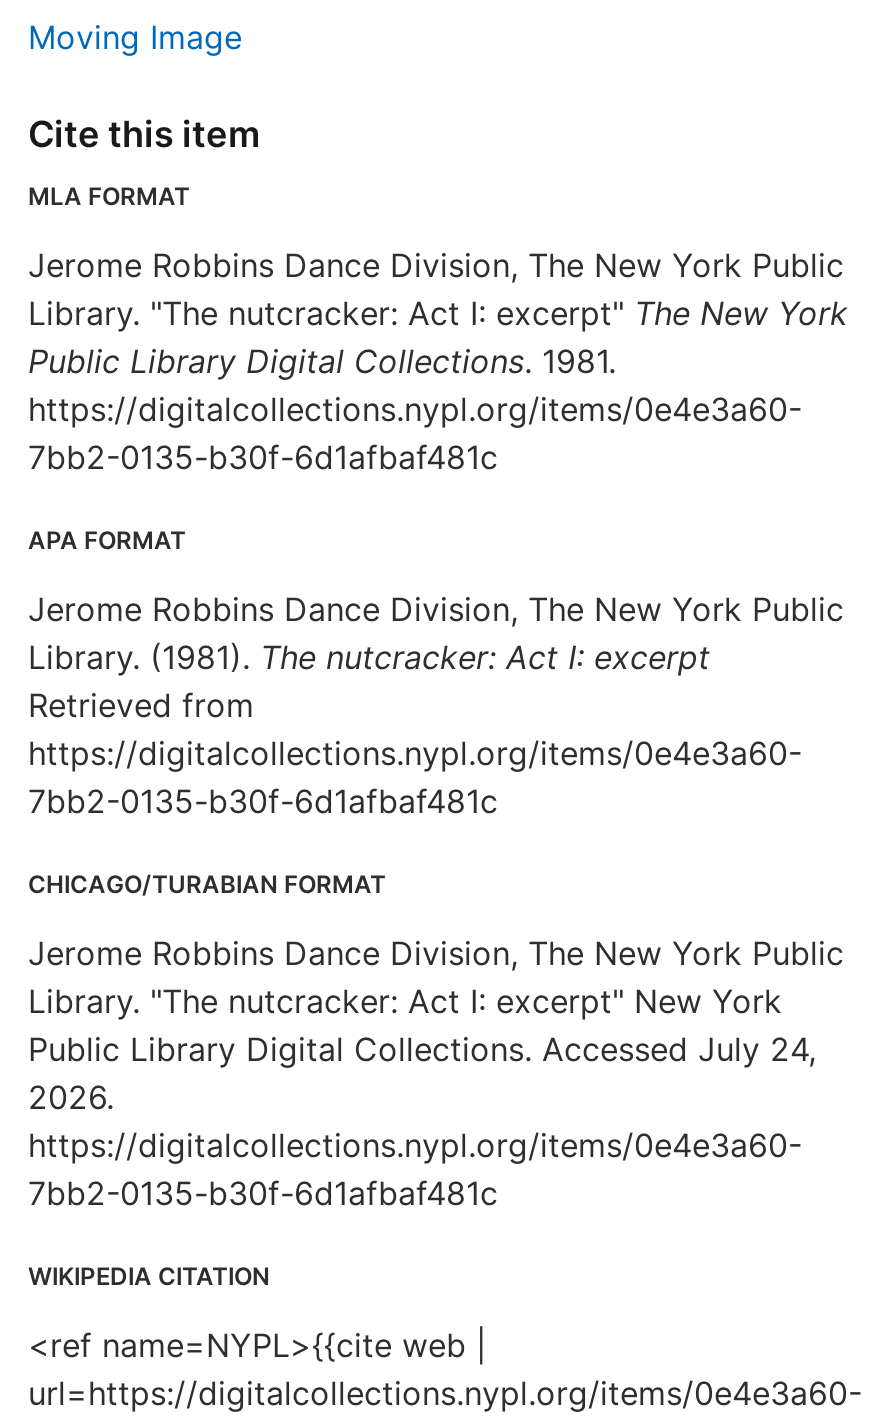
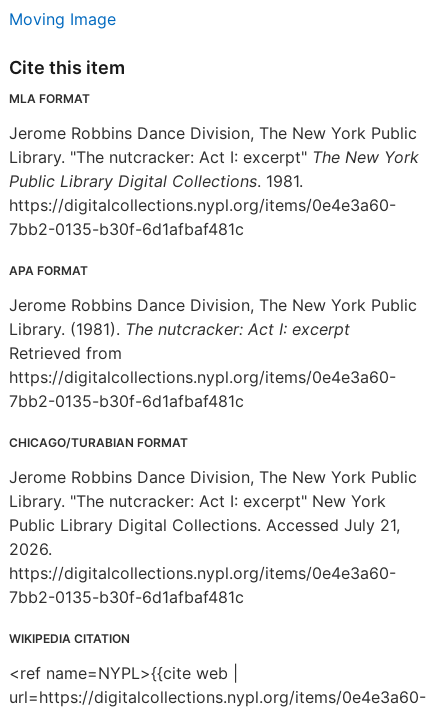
- Public Library Digital Collections. Accessed July 24,
+ Public Library Digital Collections. Accessed July 21,
